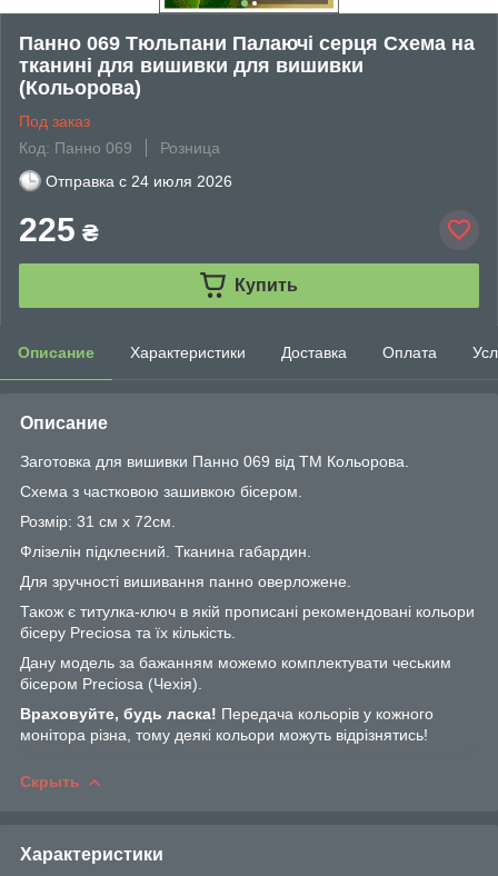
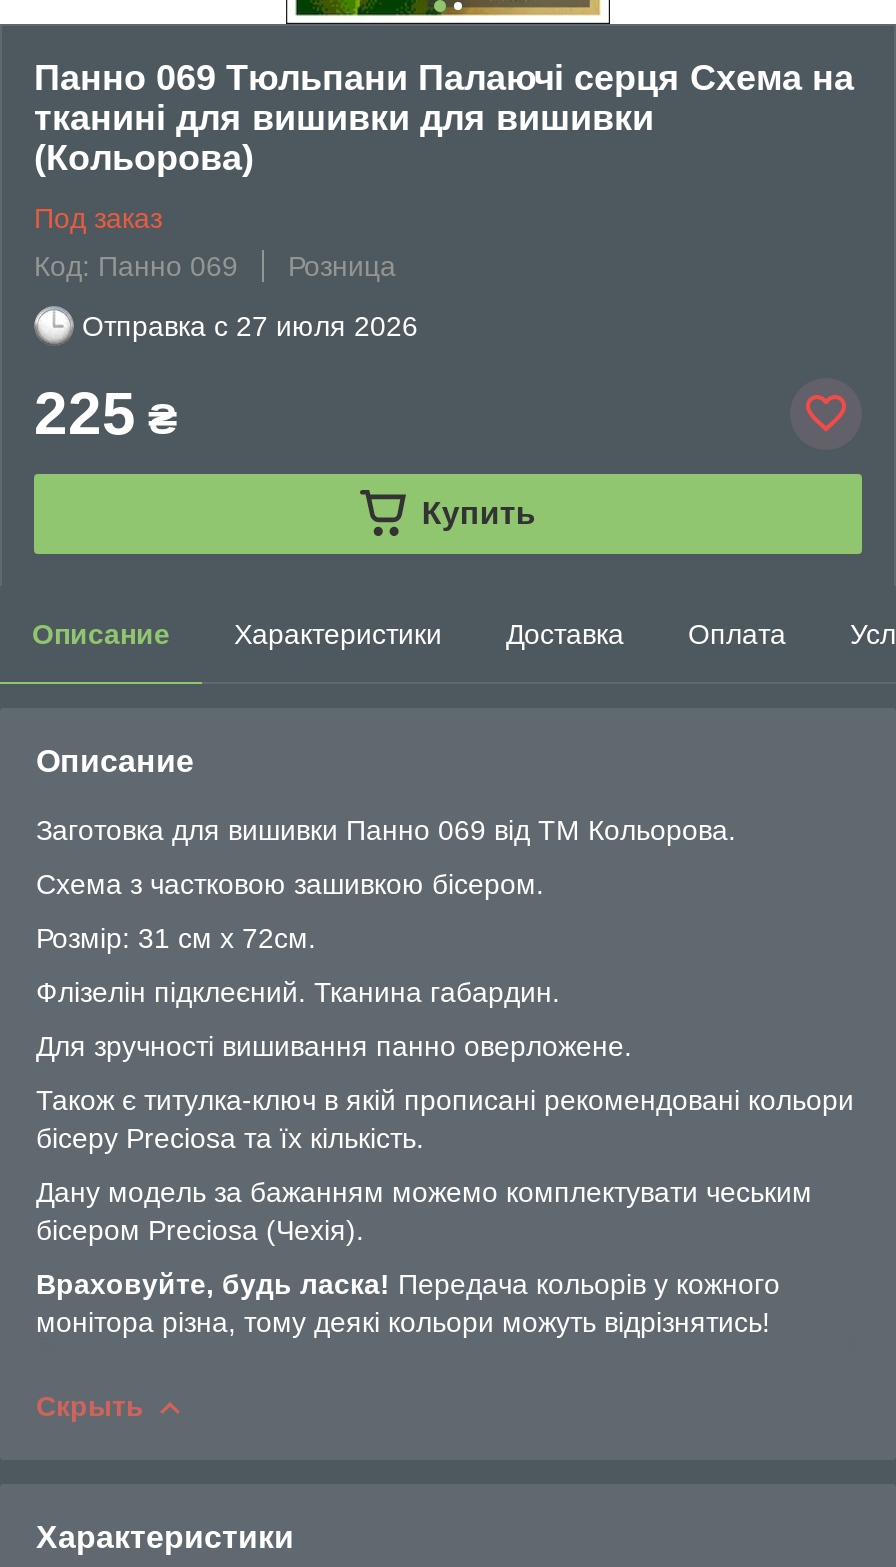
- Отправка с 24 июля 2026
+ Отправка с 27 июля 2026
